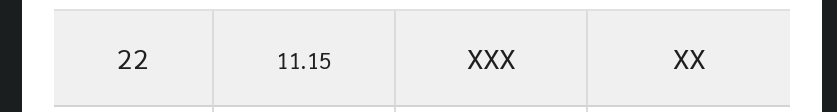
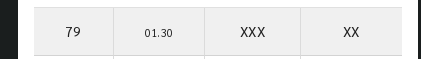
- 22
+ 79

- 11.15
+ 01.30
